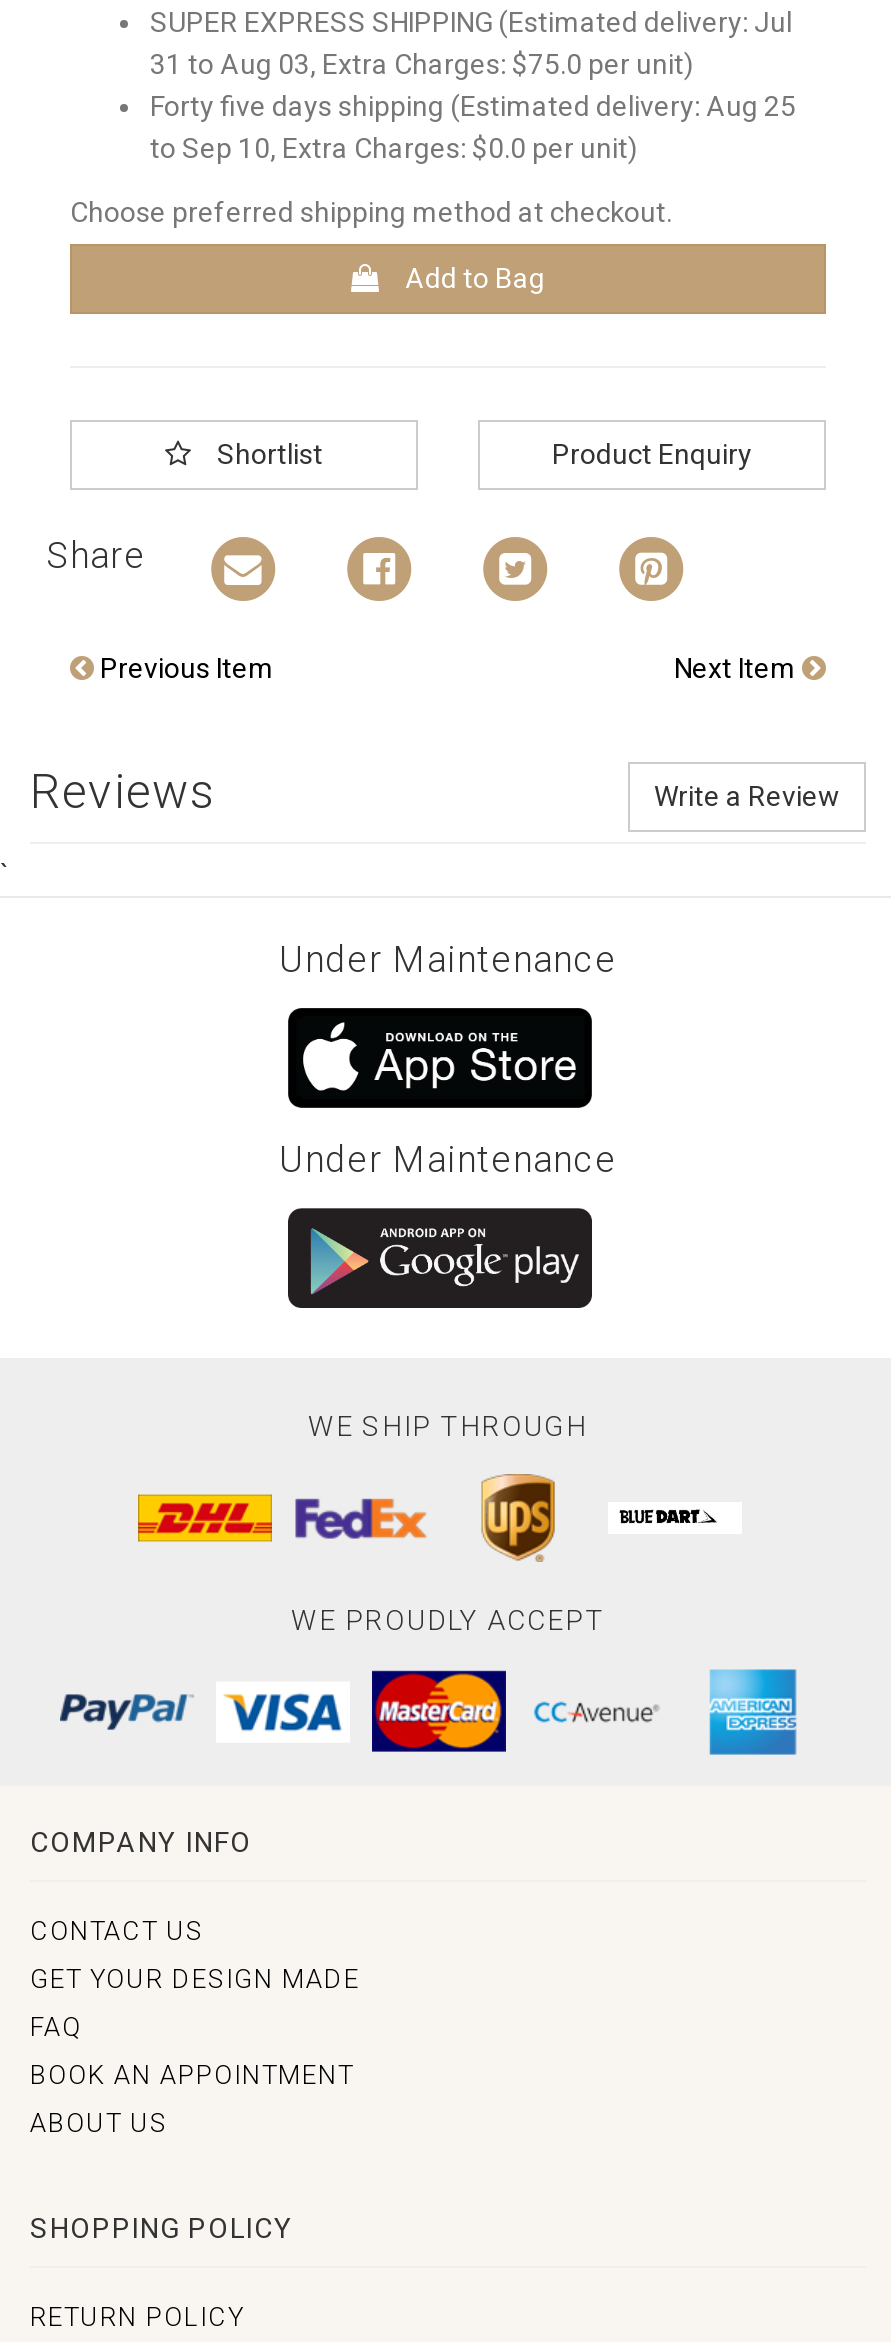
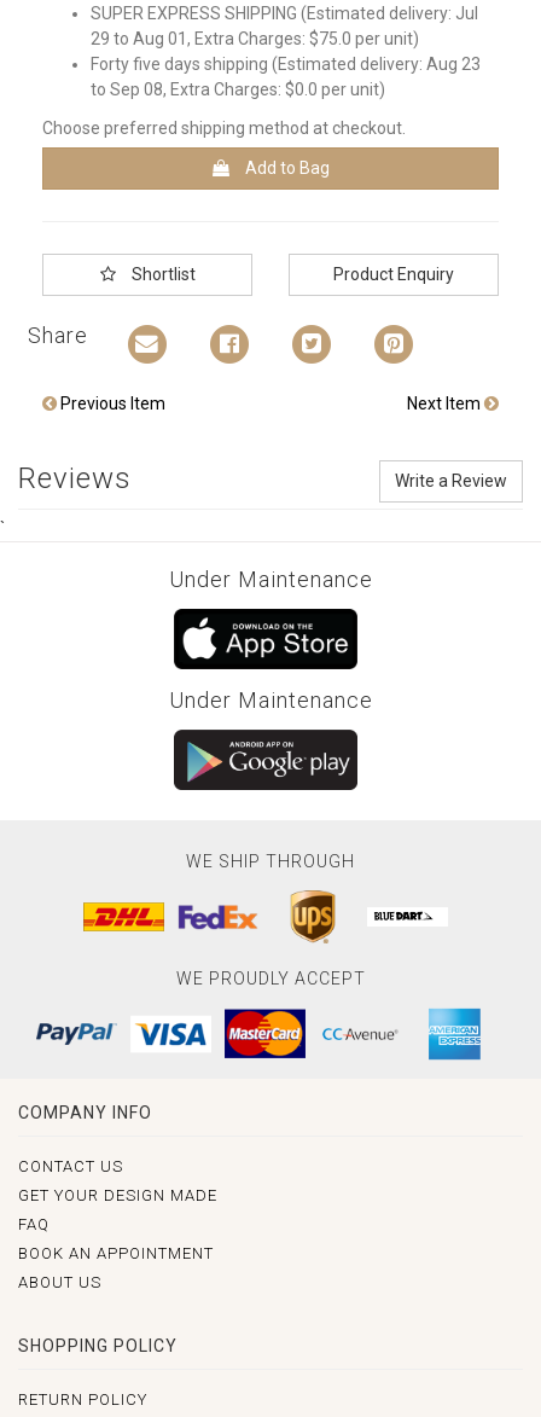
- 31 to Aug 03, Extra Charges: $75.0 per unit)
+ 29 to Aug 01, Extra Charges: $75.0 per unit)

- Forty five days shipping (Estimated delivery: Aug 25
+ Forty five days shipping (Estimated delivery: Aug 23

- to Sep 10, Extra Charges: $0.0 per unit)
+ to Sep 08, Extra Charges: $0.0 per unit)
